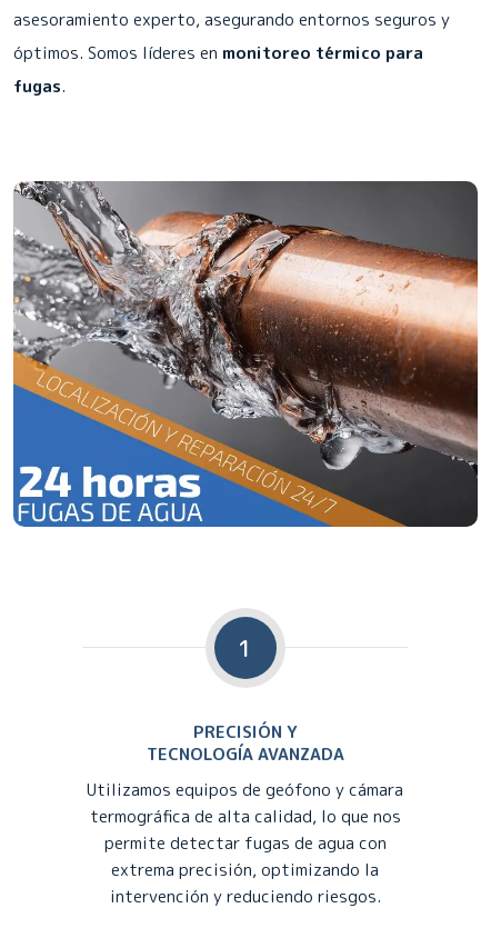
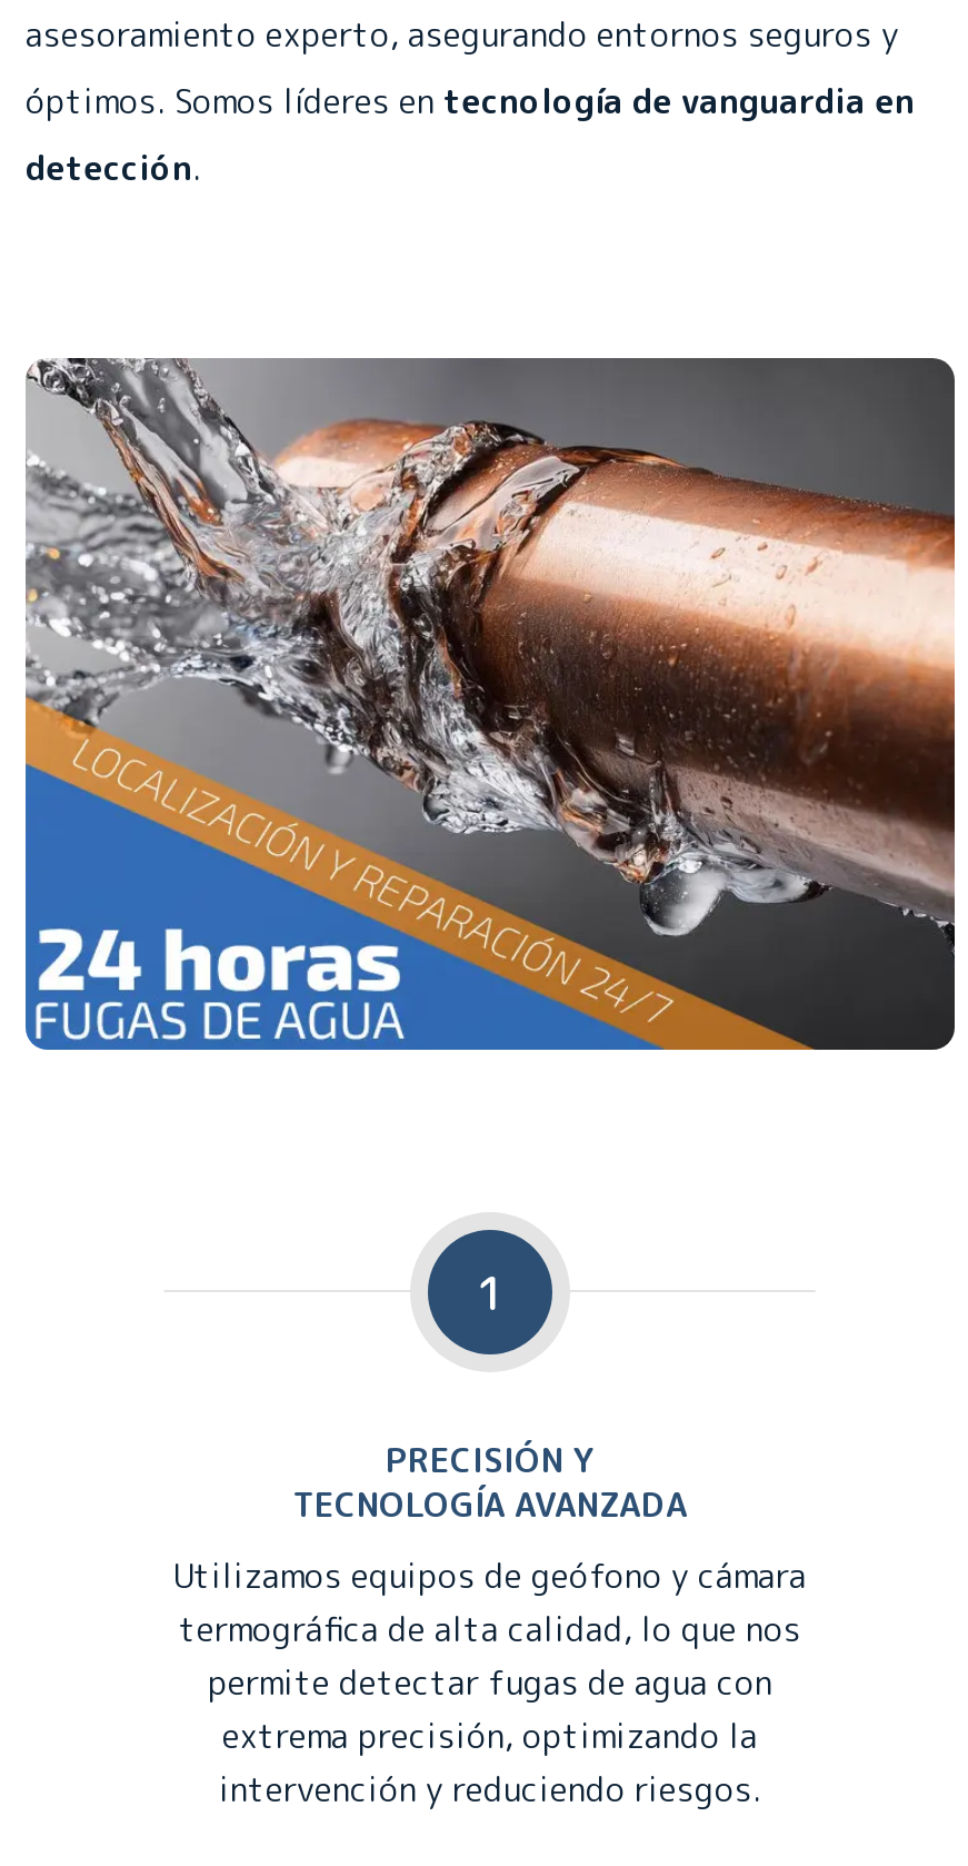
- óptimos. Somos líderes en monitoreo térmico para
- fugas.
+ óptimos. Somos líderes en tecnología de vanguardia en
+ detección.
